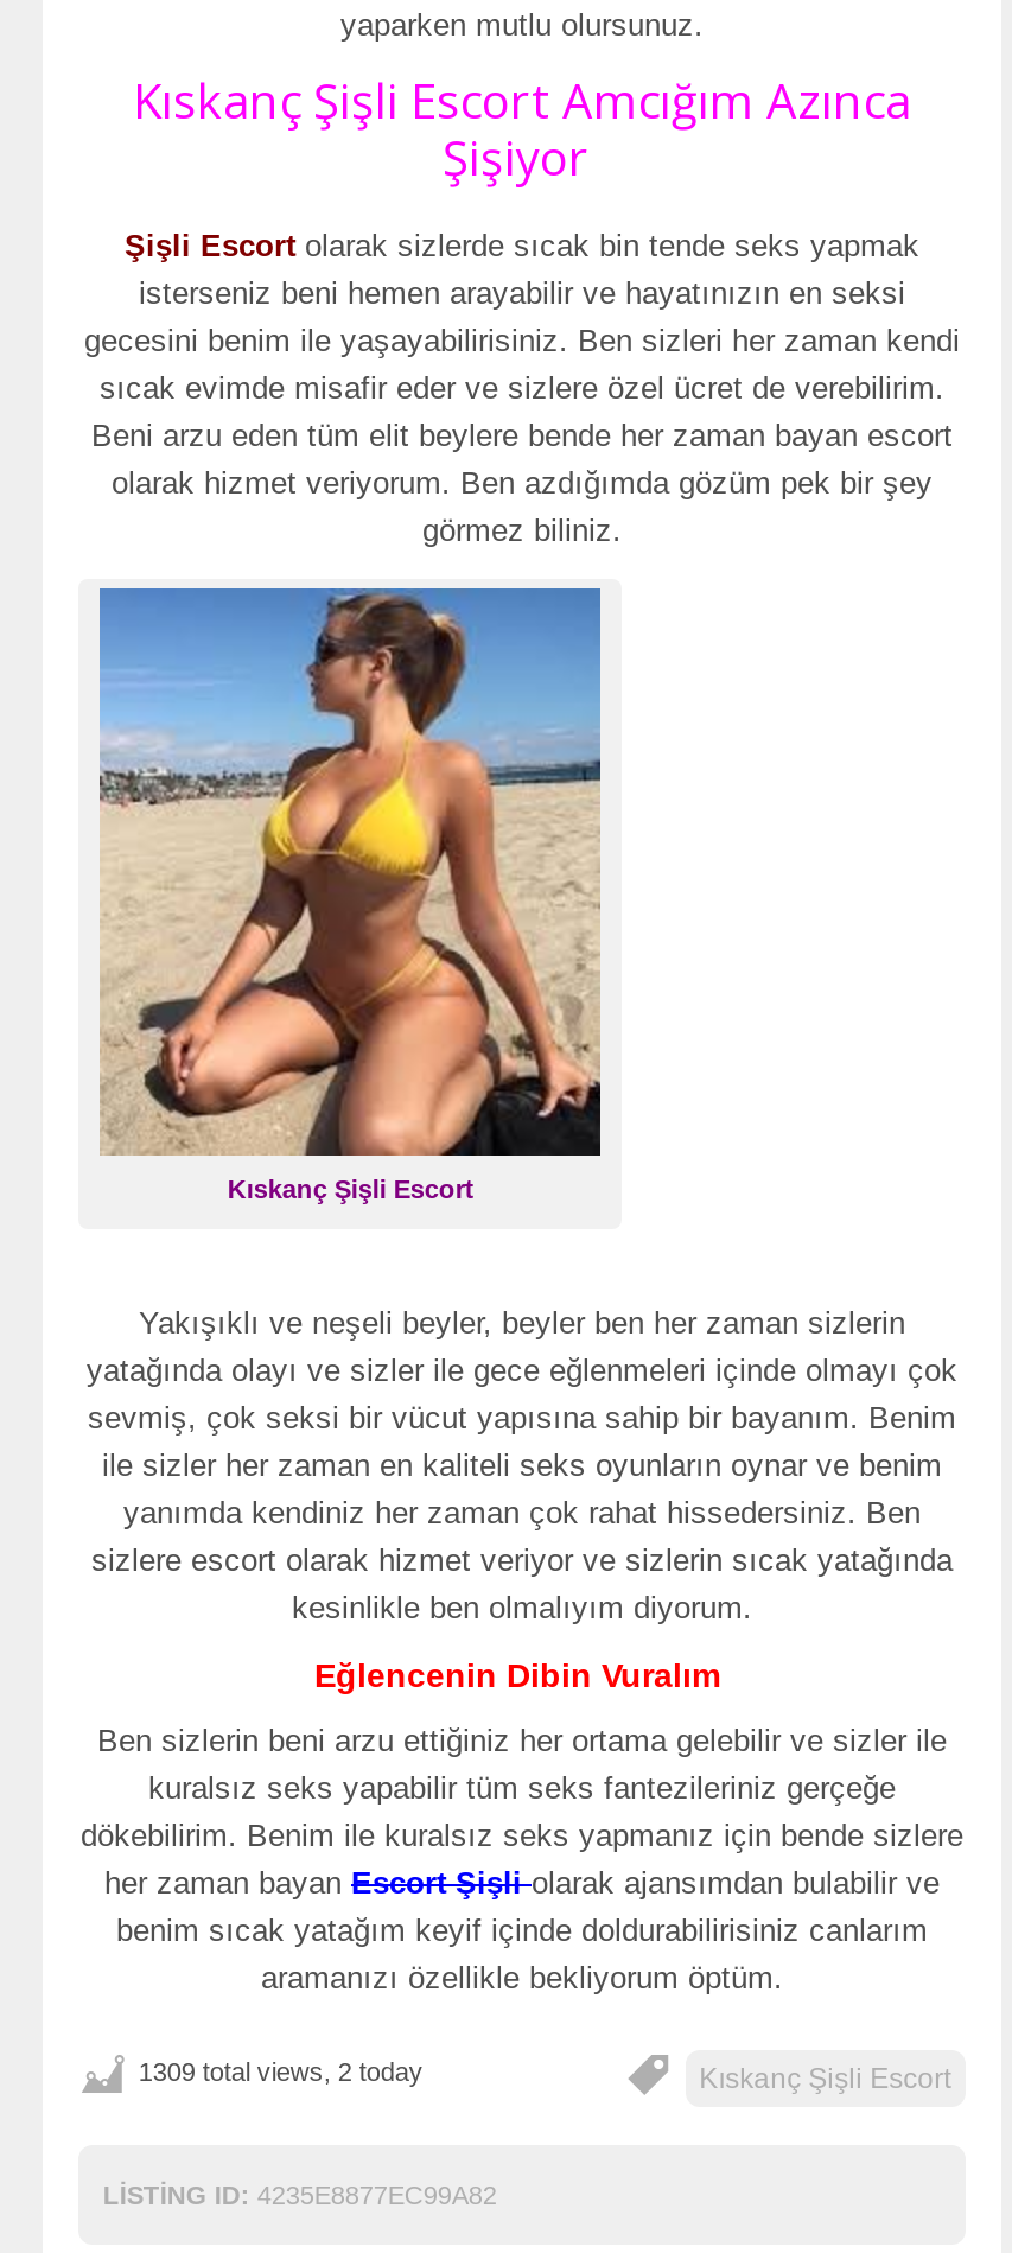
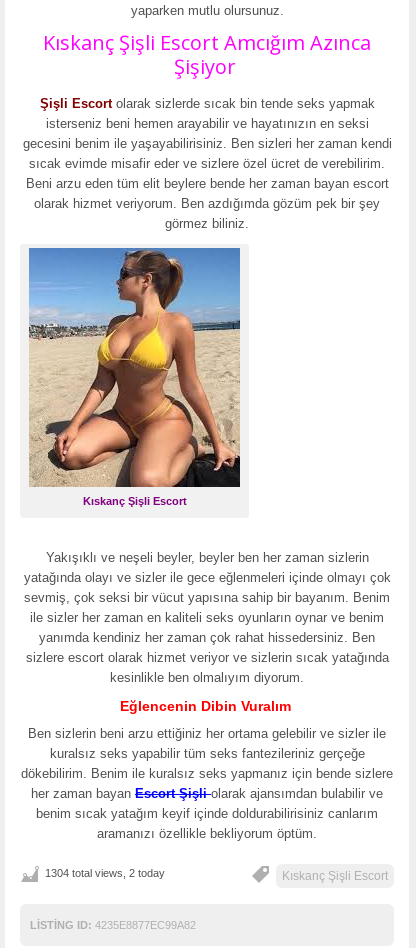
- 1309 total views, 2 today
+ 1304 total views, 2 today
